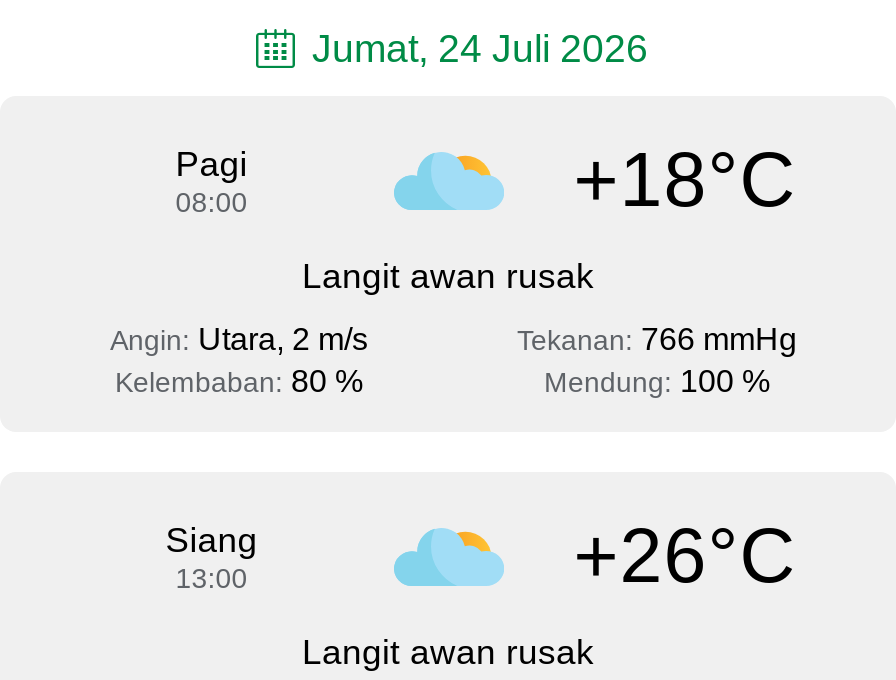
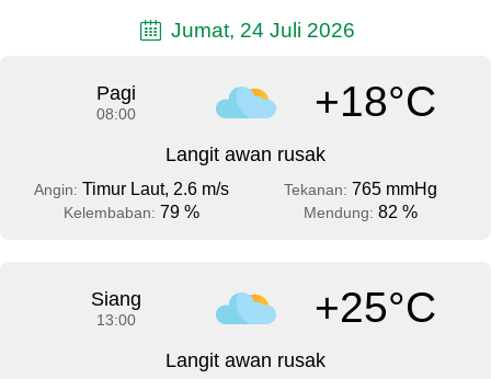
- Angin: Utara, 2 m/s
- Tekanan: 766 mmHg
- Kelembaban: 80 %
- Mendung: 100 %
+ Angin: Timur Laut, 2.6 m/s
+ Tekanan: 765 mmHg
+ Kelembaban: 79 %
+ Mendung: 82 %

- +26°C
+ +25°C
